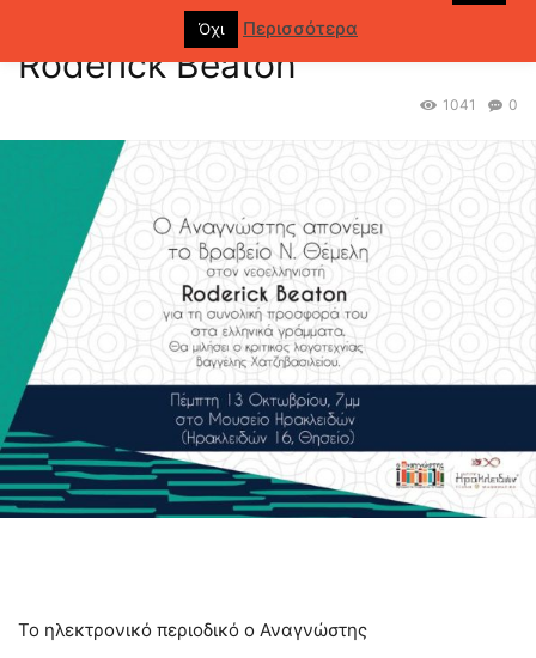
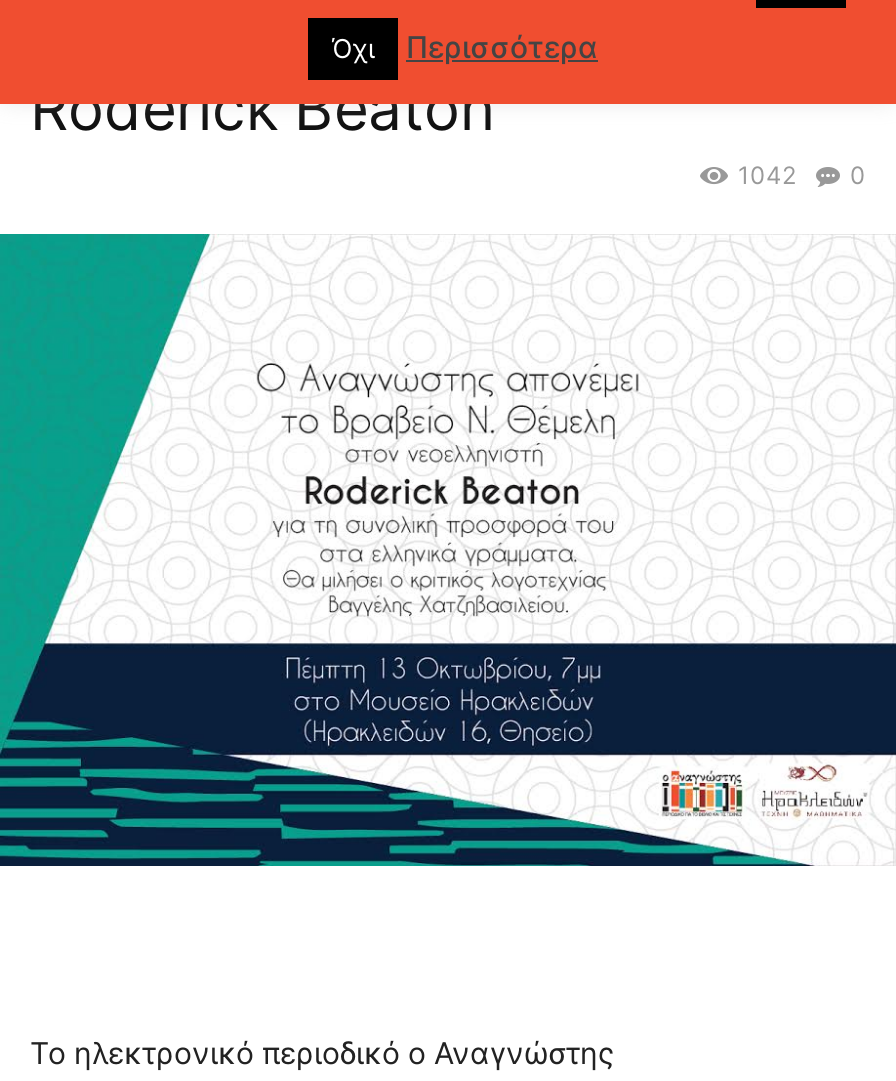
- 1041 0
+ 1042 0
